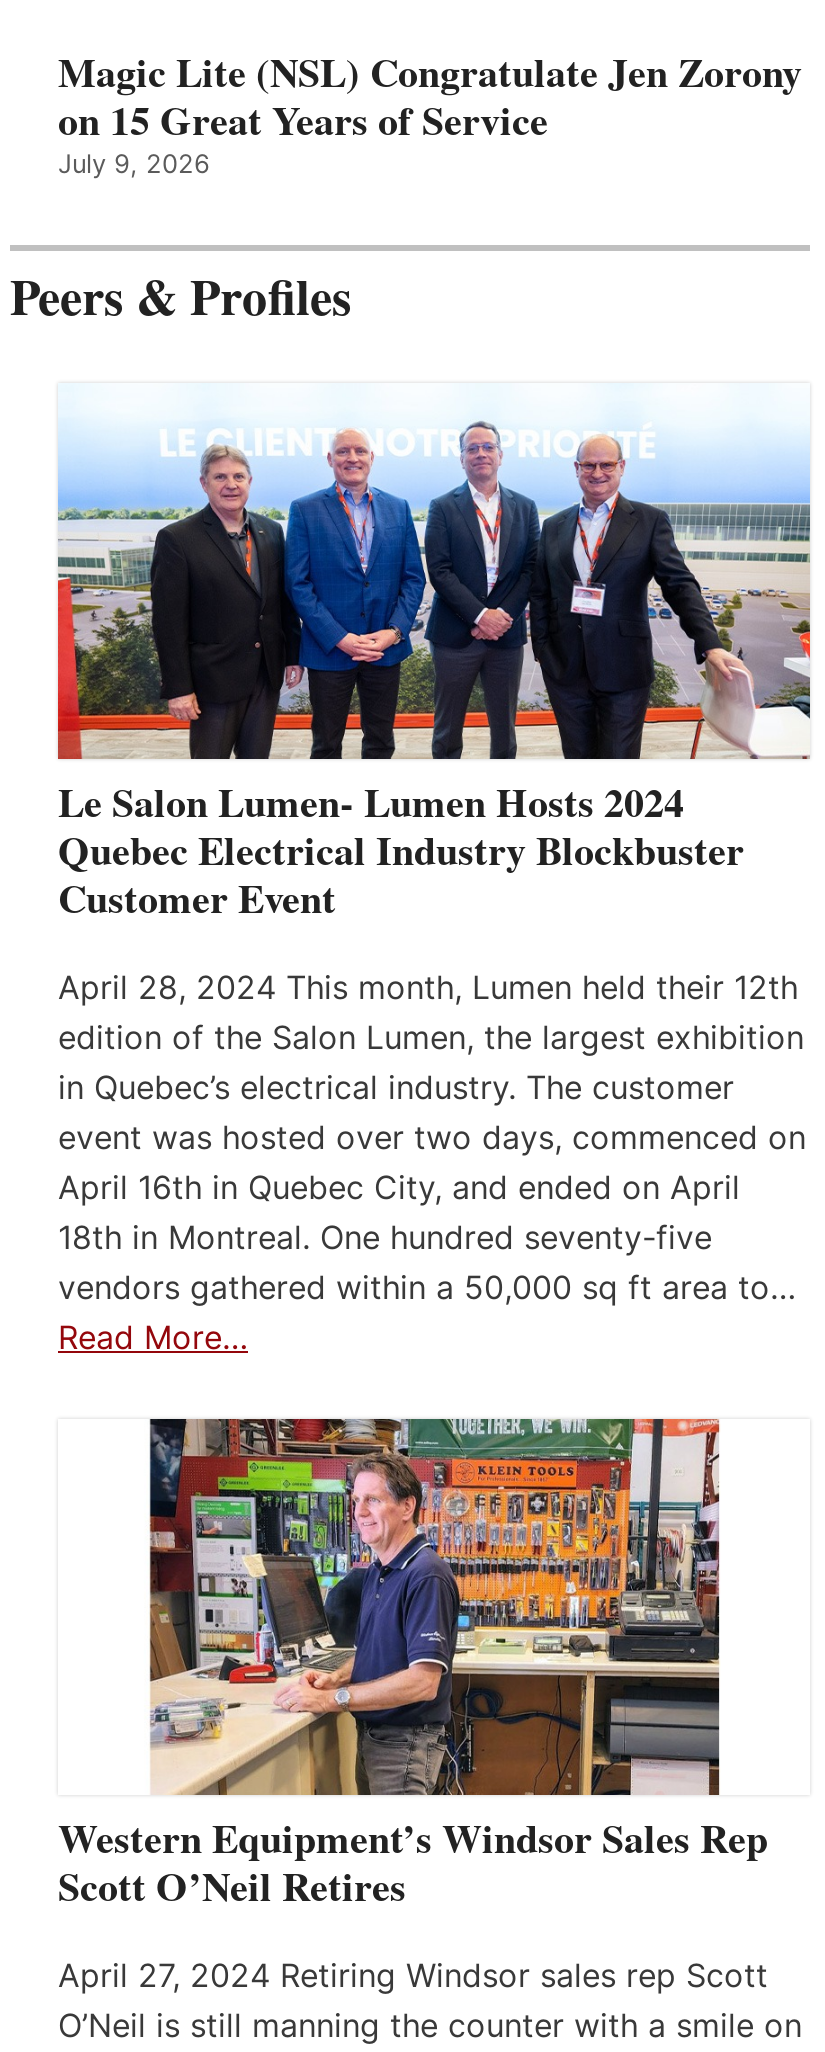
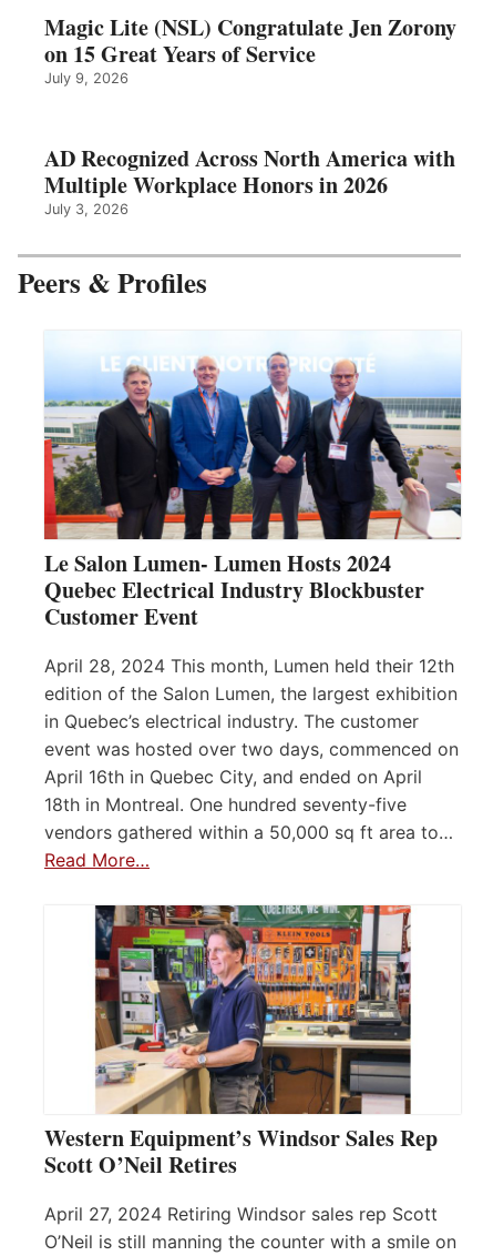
+ AD Recognized Across North America with
+ Multiple Workplace Honors in 2026
+ July 3, 2026
